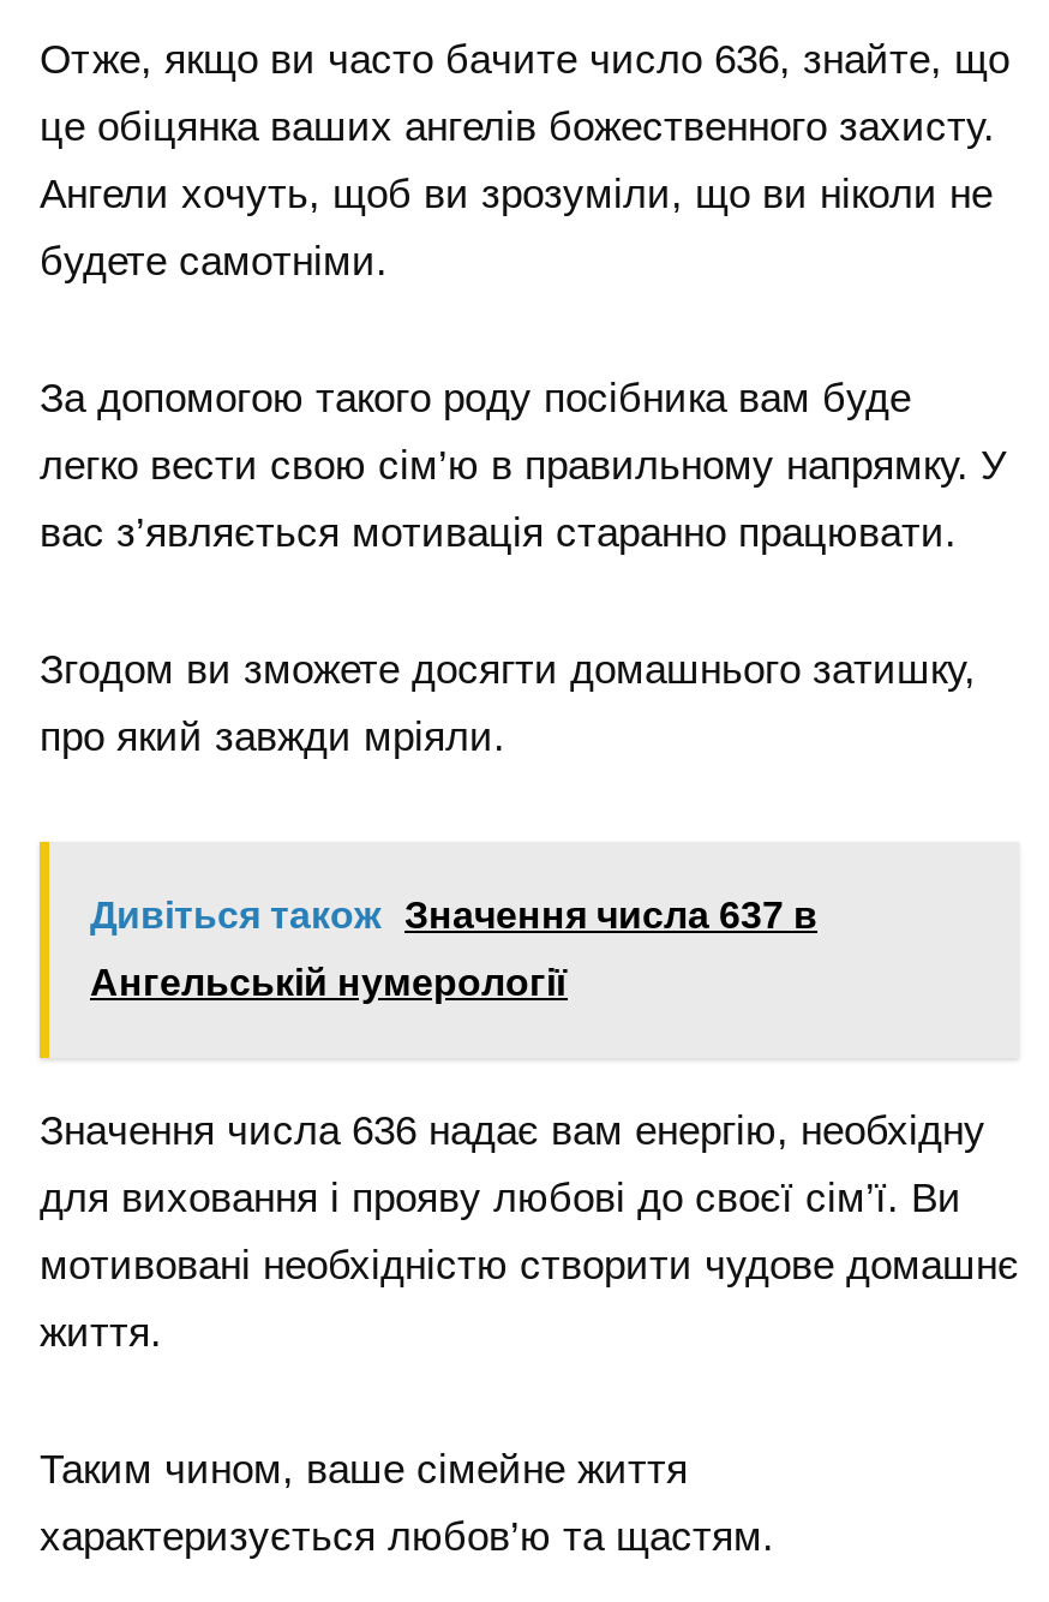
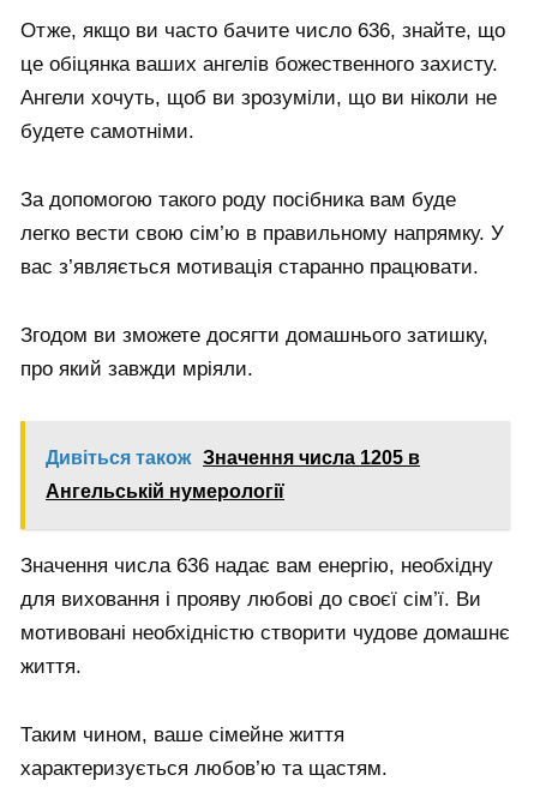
- Дивіться також Значення числа 637 в
+ Дивіться також Значення числа 1205 в
